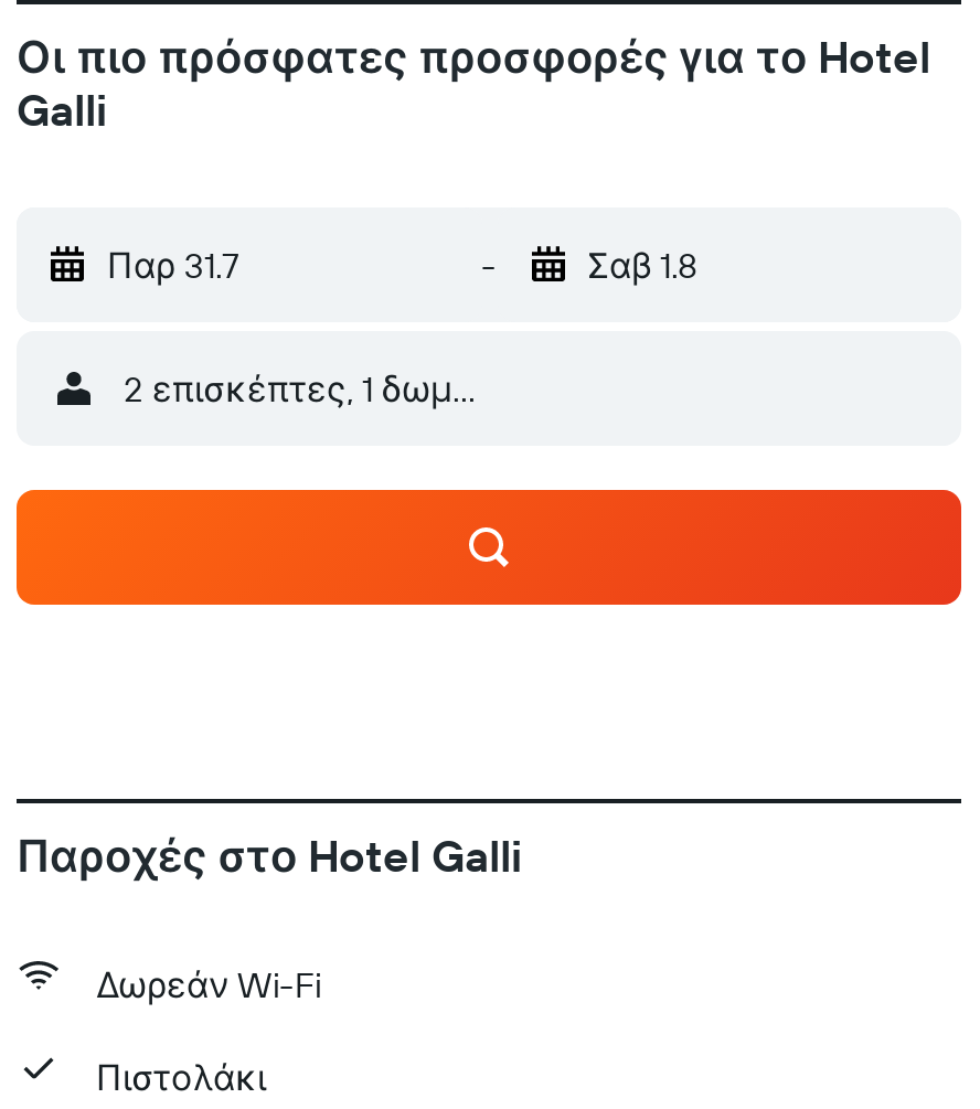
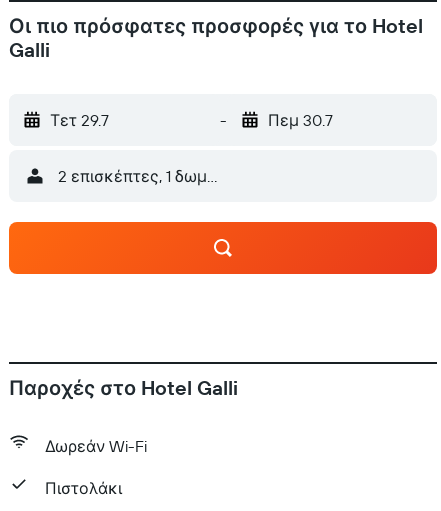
- Παρ 31.7
+ Τετ 29.7

- Σαβ 1.8
+ Πεμ 30.7
